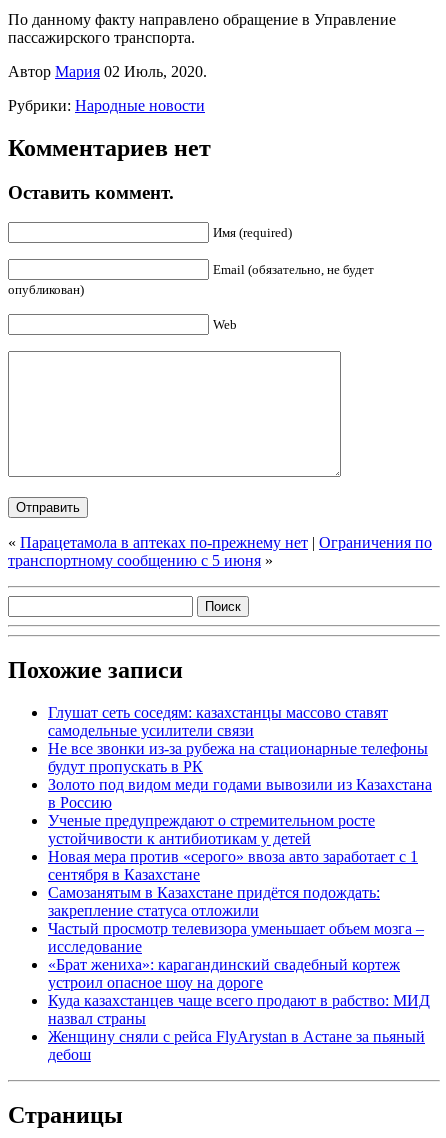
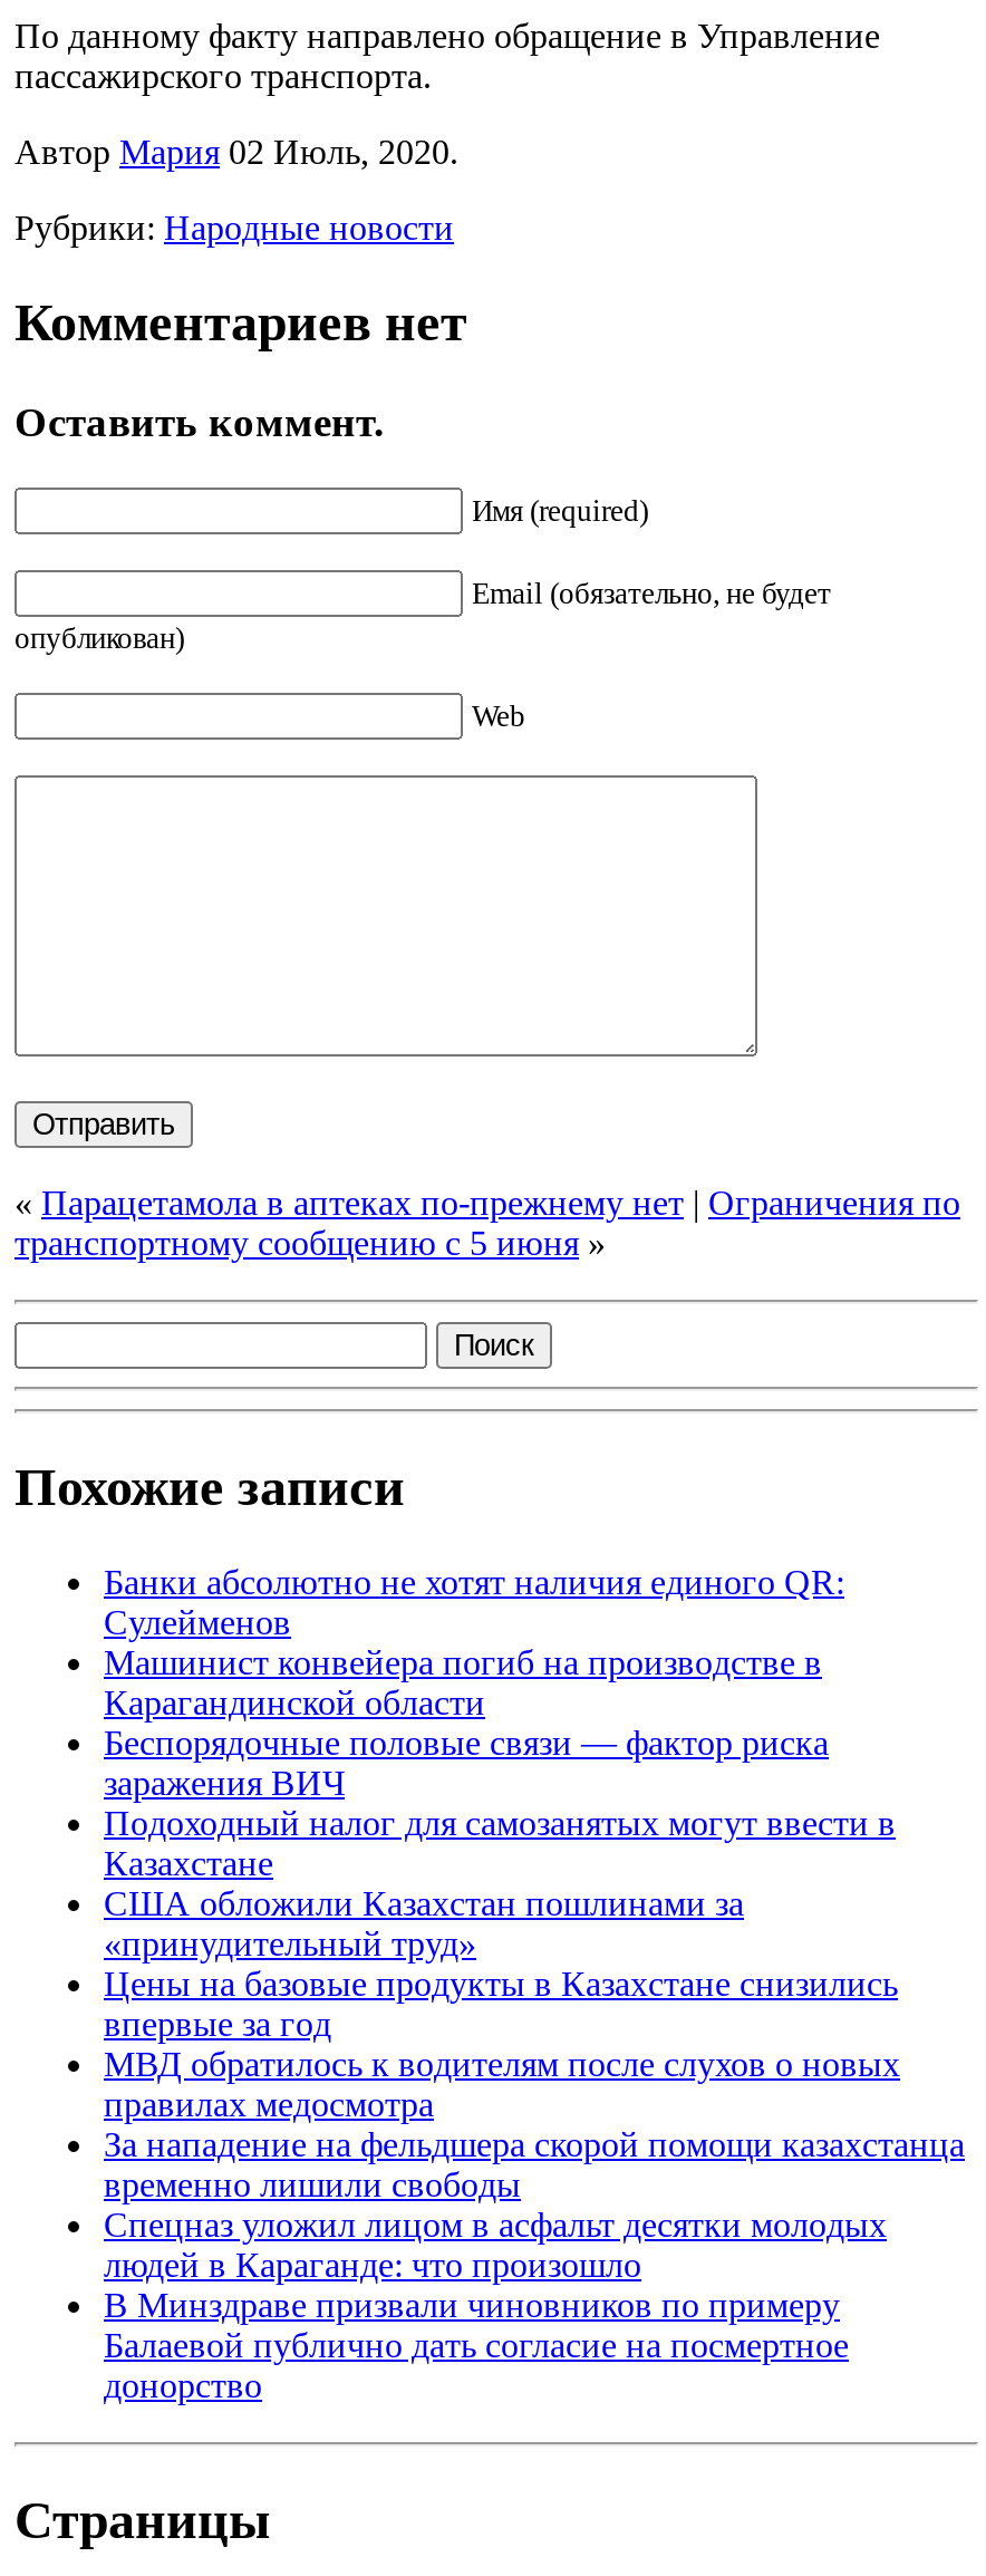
- Глушат сеть соседям: казахстанцы массово ставят
- самодельные усилители связи
- Не все звонки из-за рубежа на стационарные телефоны
- будут пропускать в РК
- Золото под видом меди годами вывозили из Казахстана
- в Россию
- Ученые предупреждают о стремительном росте
- устойчивости к антибиотикам у детей
- Новая мера против «серого» ввоза авто заработает с 1
- сентября в Казахстане
- Самозанятым в Казахстане придётся подождать:
- закрепление статуса отложили
- Частый просмотр телевизора уменьшает объем мозга –
- исследование
- «Брат жениха»: карагандинский свадебный кортеж
- устроил опасное шоу на дороге
- Куда казахстанцев чаще всего продают в рабство: МИД
- назвал страны
- Женщину сняли с рейса FlyArystan в Астане за пьяный
- дебош
+ Банки абсолютно не хотят наличия единого QR:
+ Сулейменов
+ Машинист конвейера погиб на производстве в
+ Карагандинской области
+ Беспорядочные половые связи — фактор риска
+ заражения ВИЧ
+ Подоходный налог для самозанятых могут ввести в
+ Казахстане
+ США обложили Казахстан пошлинами за
+ «принудительный труд»
+ Цены на базовые продукты в Казахстане снизились
+ впервые за год
+ МВД обратилось к водителям после слухов о новых
+ правилах медосмотра
+ За нападение на фельдшера скорой помощи казахстанца
+ временно лишили свободы
+ Спецназ уложил лицом в асфальт десятки молодых
+ людей в Караганде: что произошло
+ В Минздраве призвали чиновников по примеру
+ Балаевой публично дать согласие на посмертное
+ донорство
